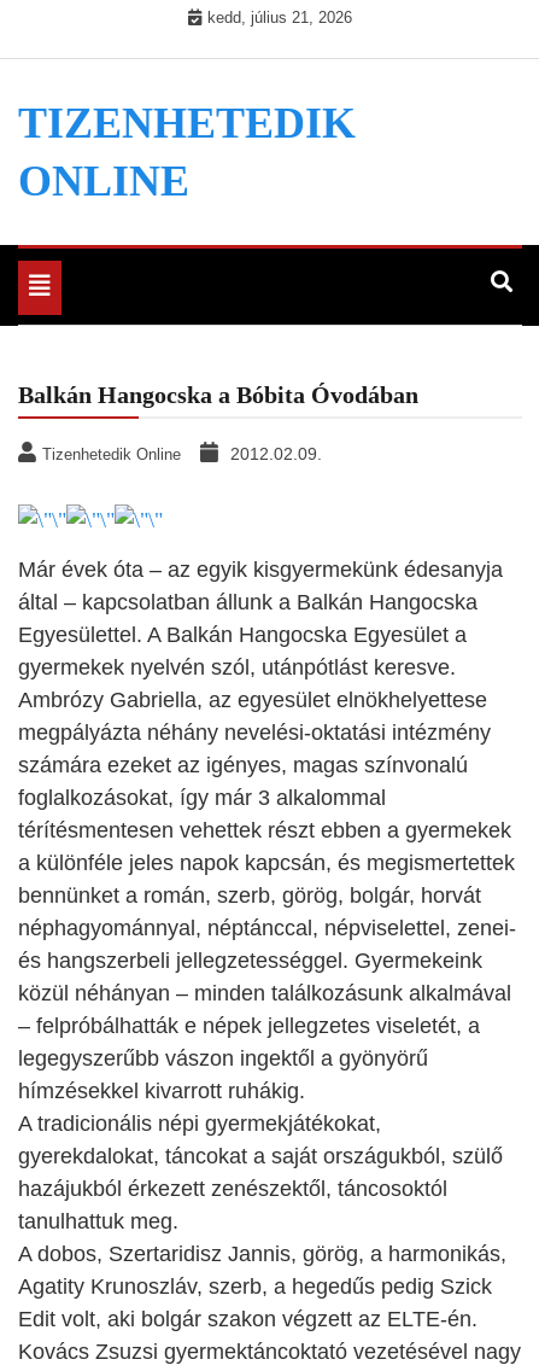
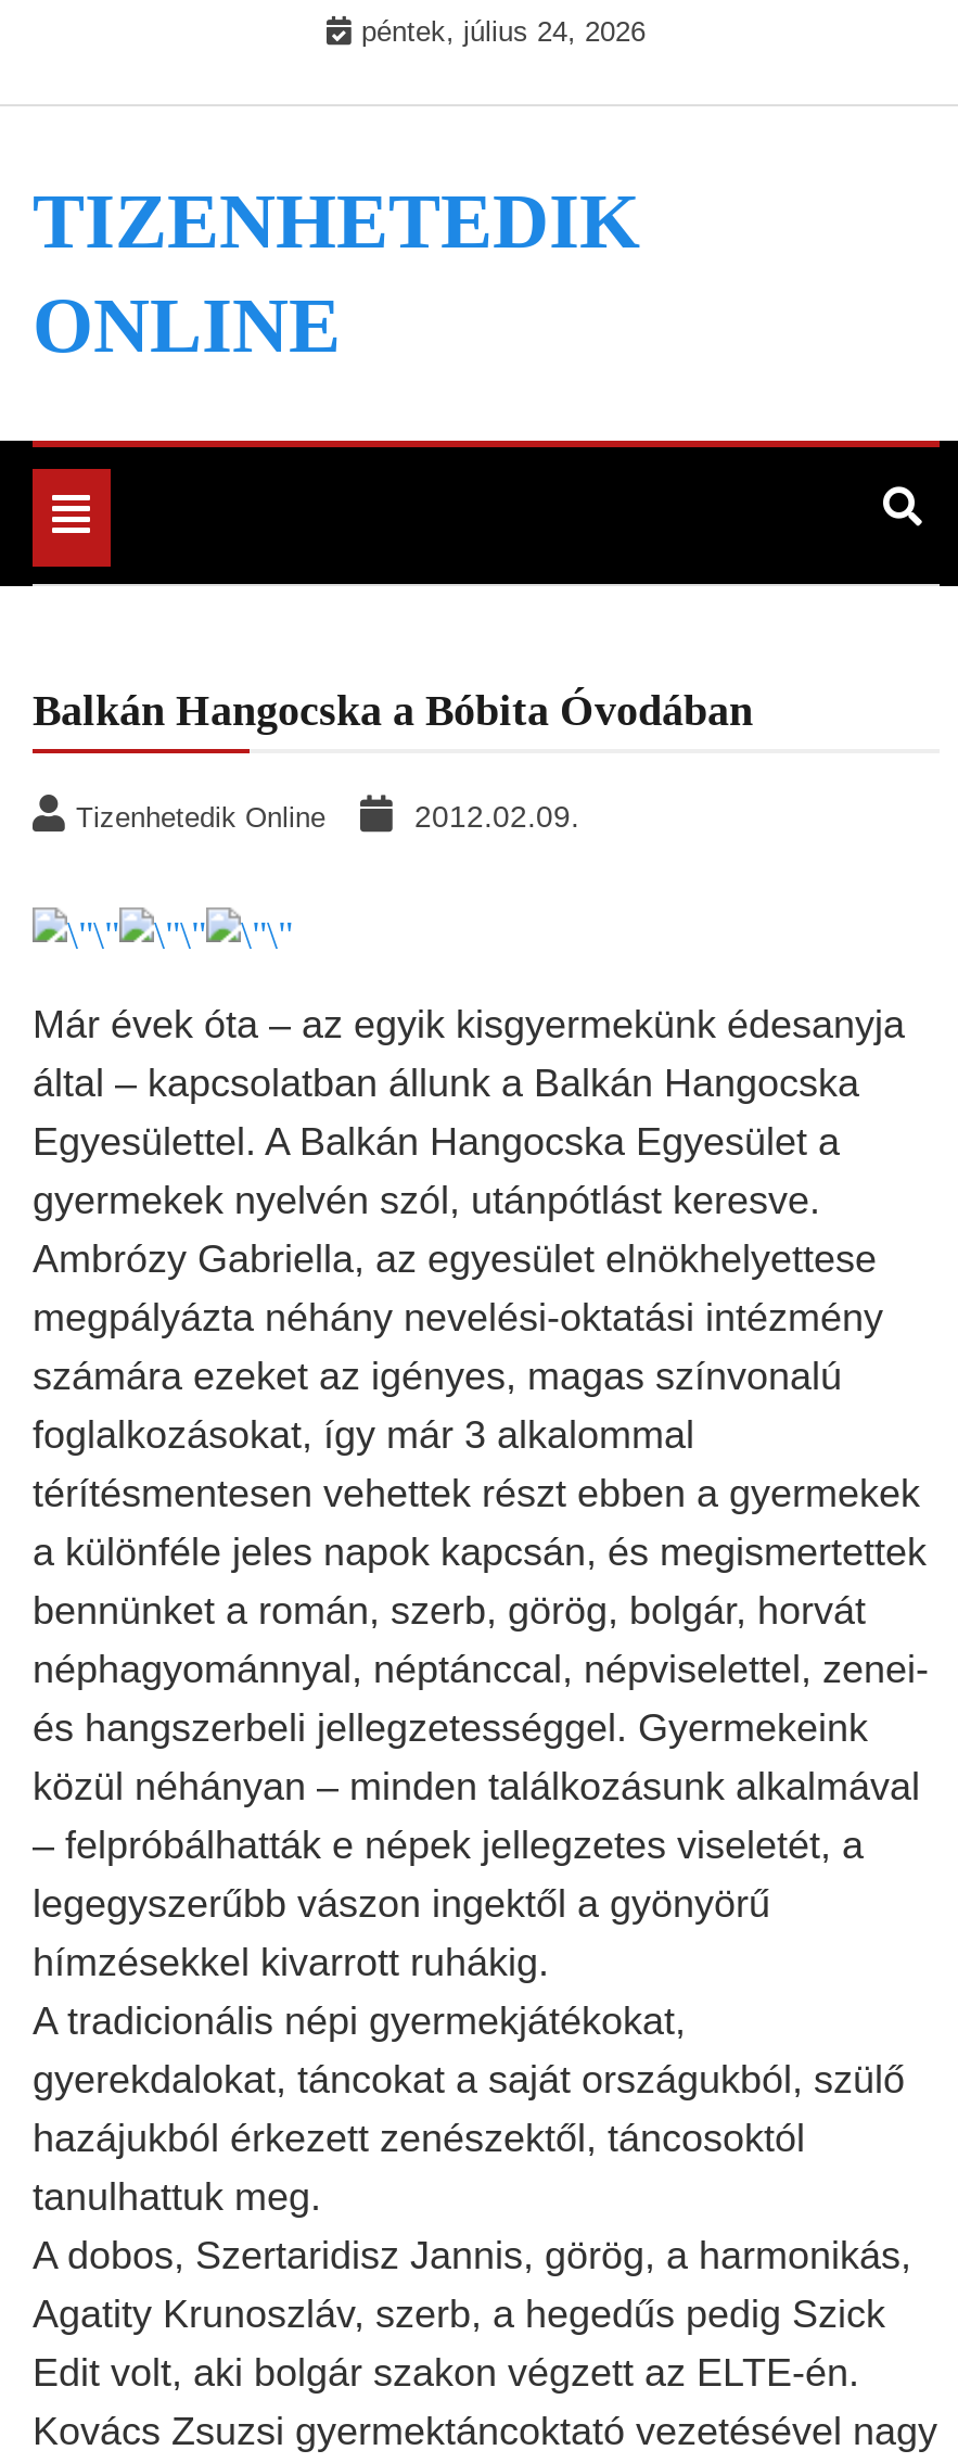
- kedd, július 21, 2026
+ péntek, július 24, 2026
